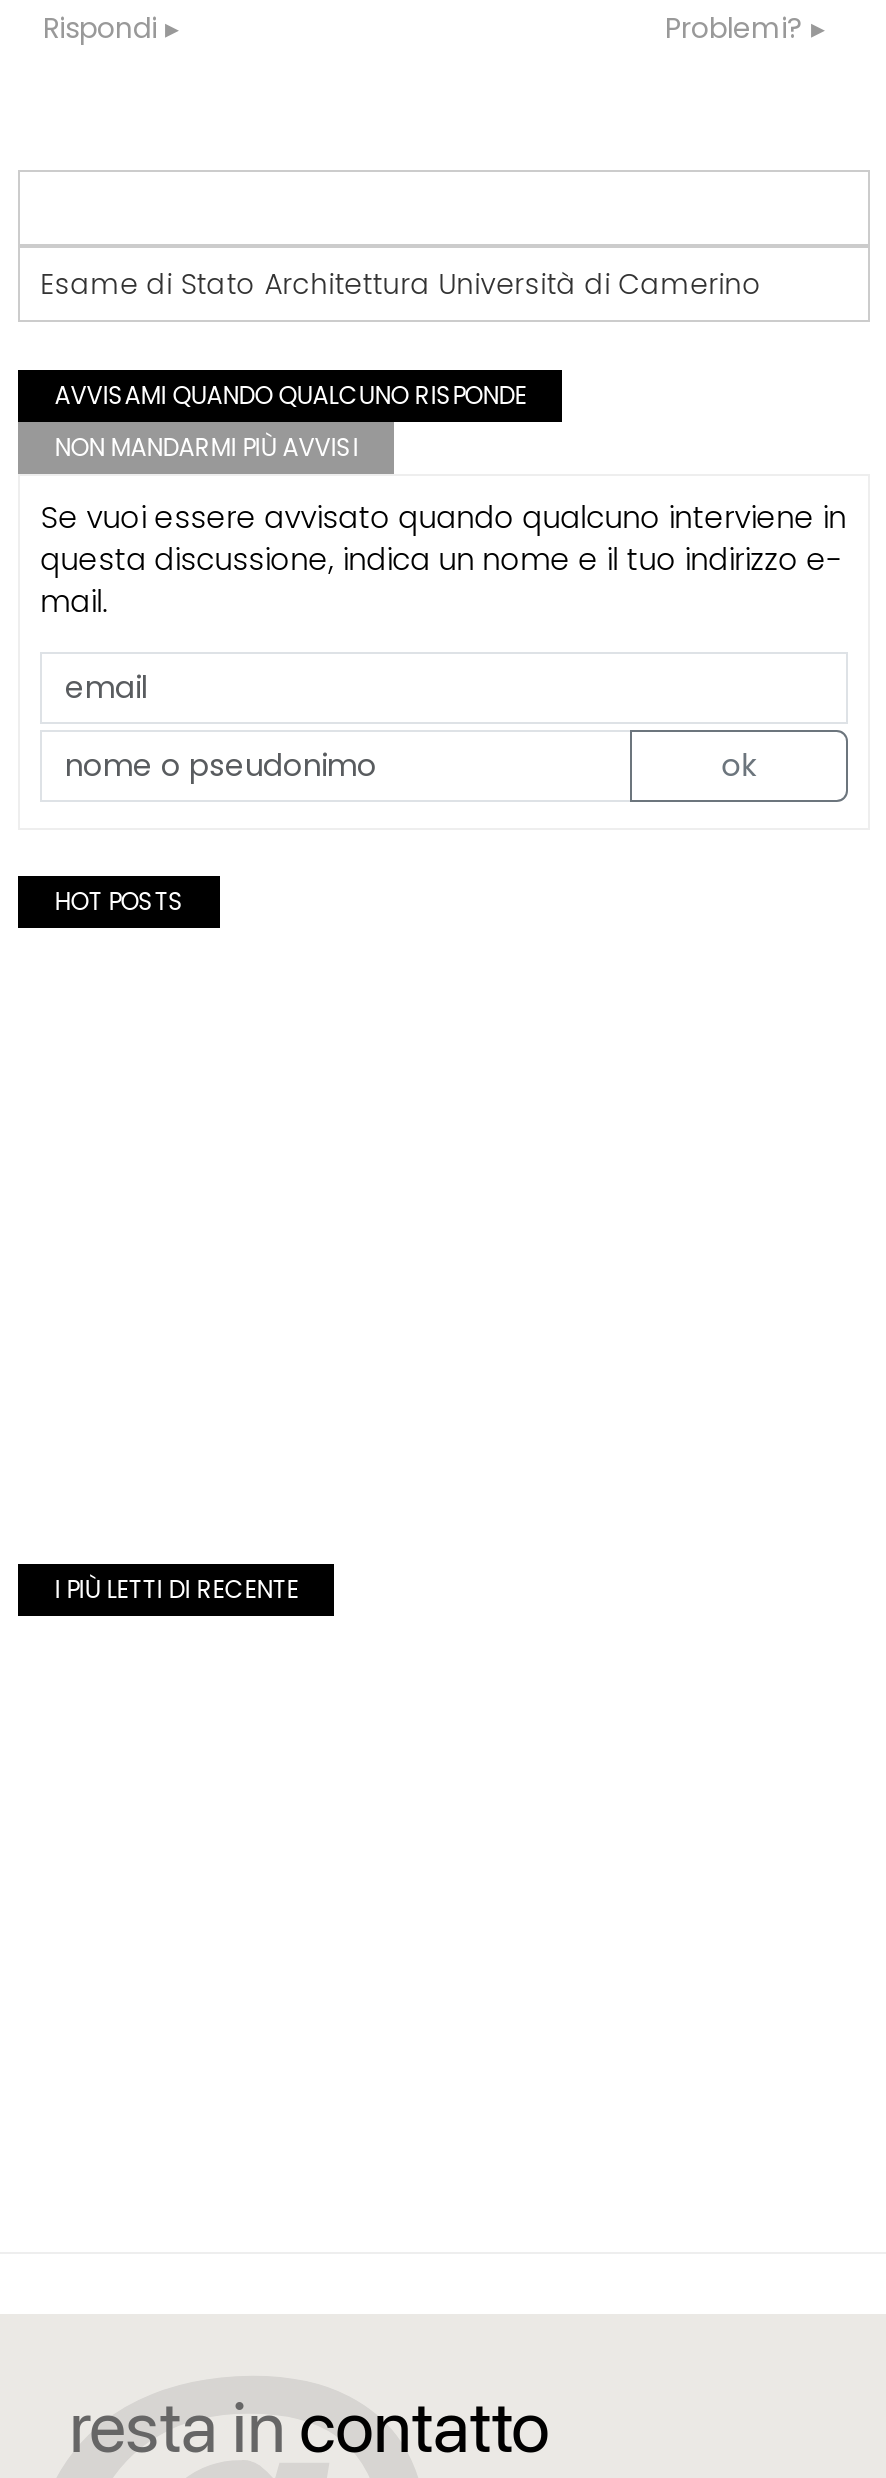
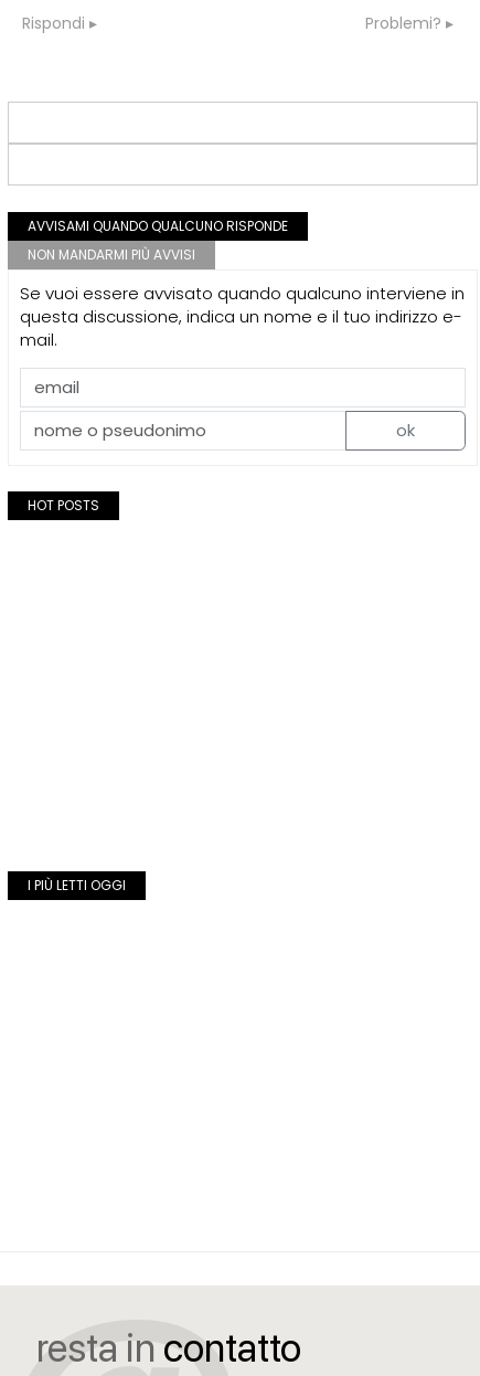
- Esame di Stato Architettura Università di Camerino

- I PIÙ LETTI DI RECENTE
+ I PIÙ LETTI OGGI
